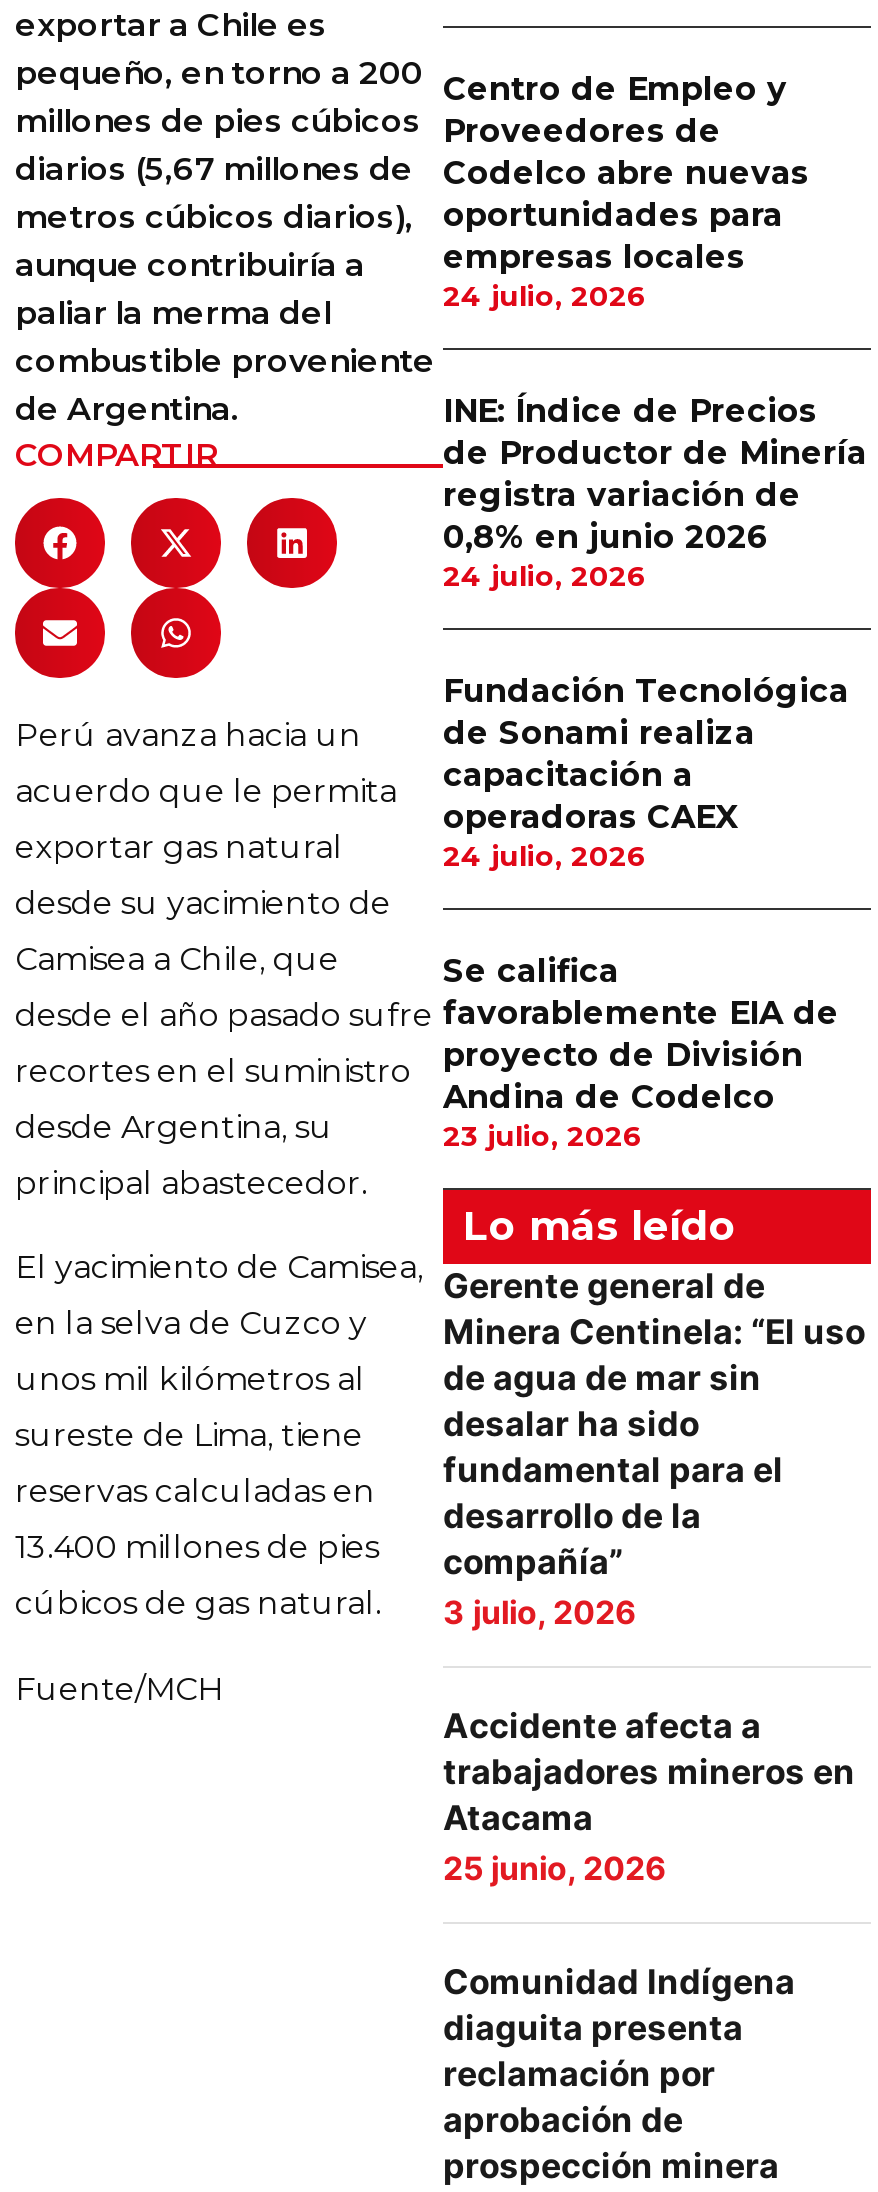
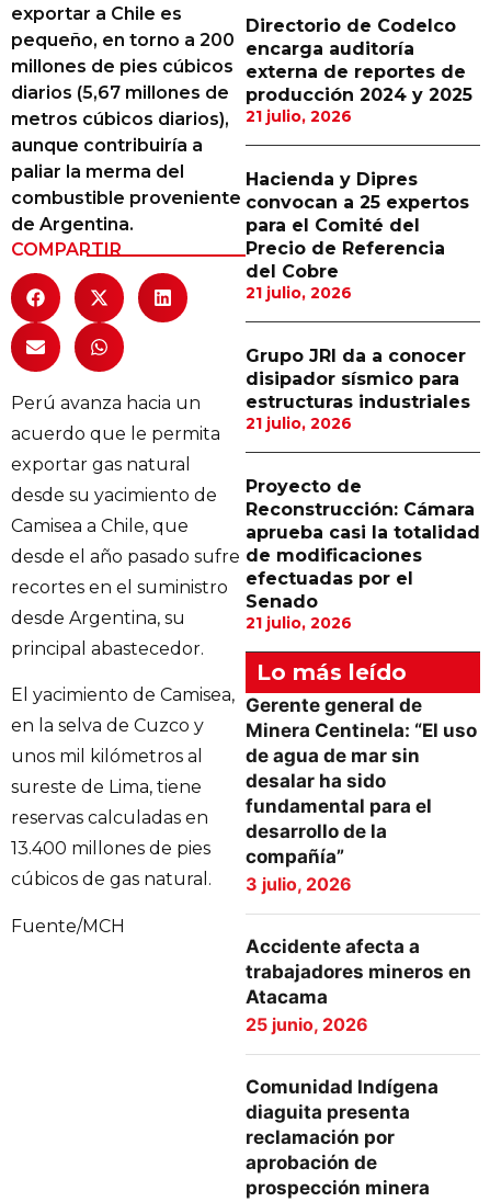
- Centro de Empleo y
- Proveedores de
- Codelco abre nuevas
- oportunidades para
- empresas locales
- 24 julio, 2026
+ Directorio de Codelco
+ encarga auditoría
+ externa de reportes de
+ producción 2024 y 2025
+ 21 julio, 2026

- INE: Índice de Precios
- de Productor de Minería
- registra variación de
- 0,8% en junio 2026
- 24 julio, 2026
+ Hacienda y Dipres
+ convocan a 25 expertos
+ para el Comité del
+ Precio de Referencia
+ del Cobre
+ 21 julio, 2026

- Fundación Tecnológica
- de Sonami realiza
- capacitación a
- operadoras CAEX
- 24 julio, 2026
+ Grupo JRI da a conocer
+ disipador sísmico para
+ estructuras industriales
+ 21 julio, 2026

- Se califica
- favorablemente EIA de
- proyecto de División
- Andina de Codelco
- 23 julio, 2026
+ Proyecto de
+ Reconstrucción: Cámara
+ aprueba casi la totalidad
+ de modificaciones
+ efectuadas por el
+ Senado
+ 21 julio, 2026
